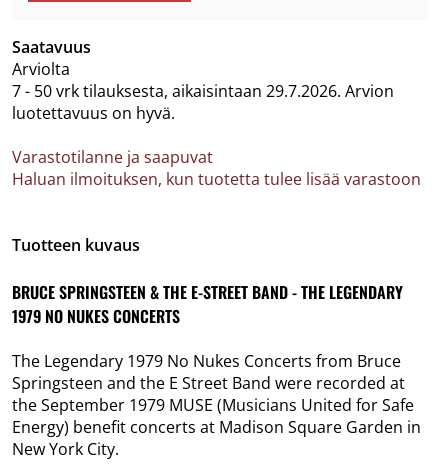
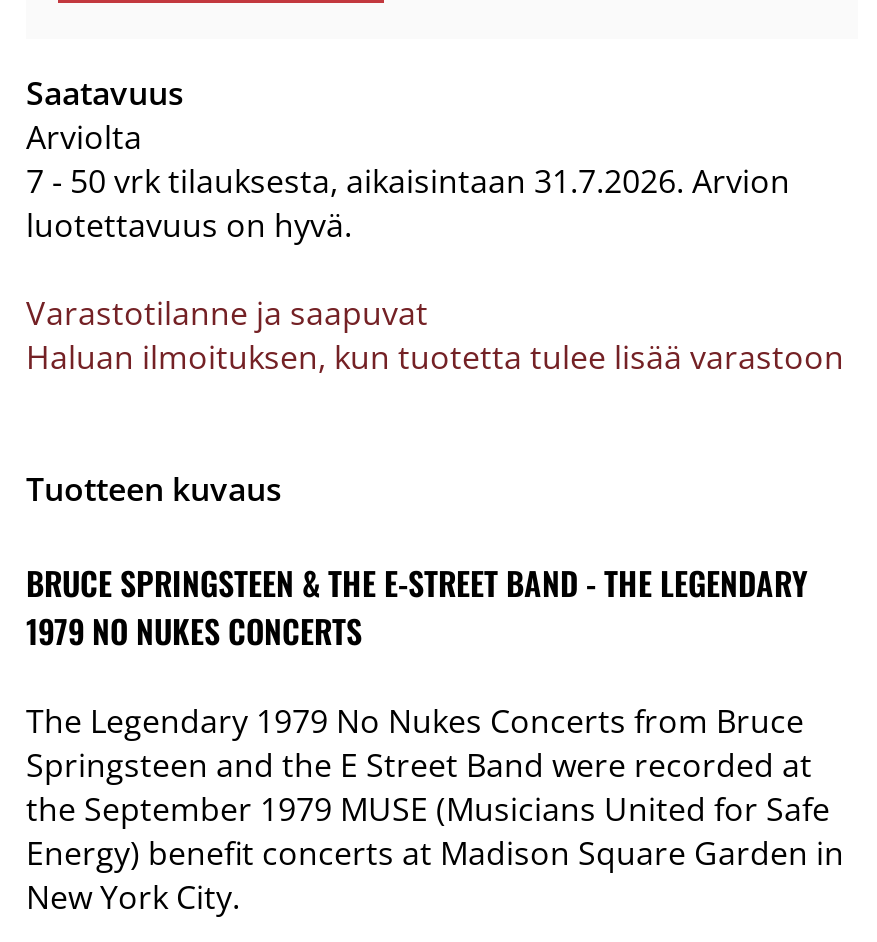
- 7 - 50 vrk tilauksesta, aikaisintaan 29.7.2026. Arvion
+ 7 - 50 vrk tilauksesta, aikaisintaan 31.7.2026. Arvion
